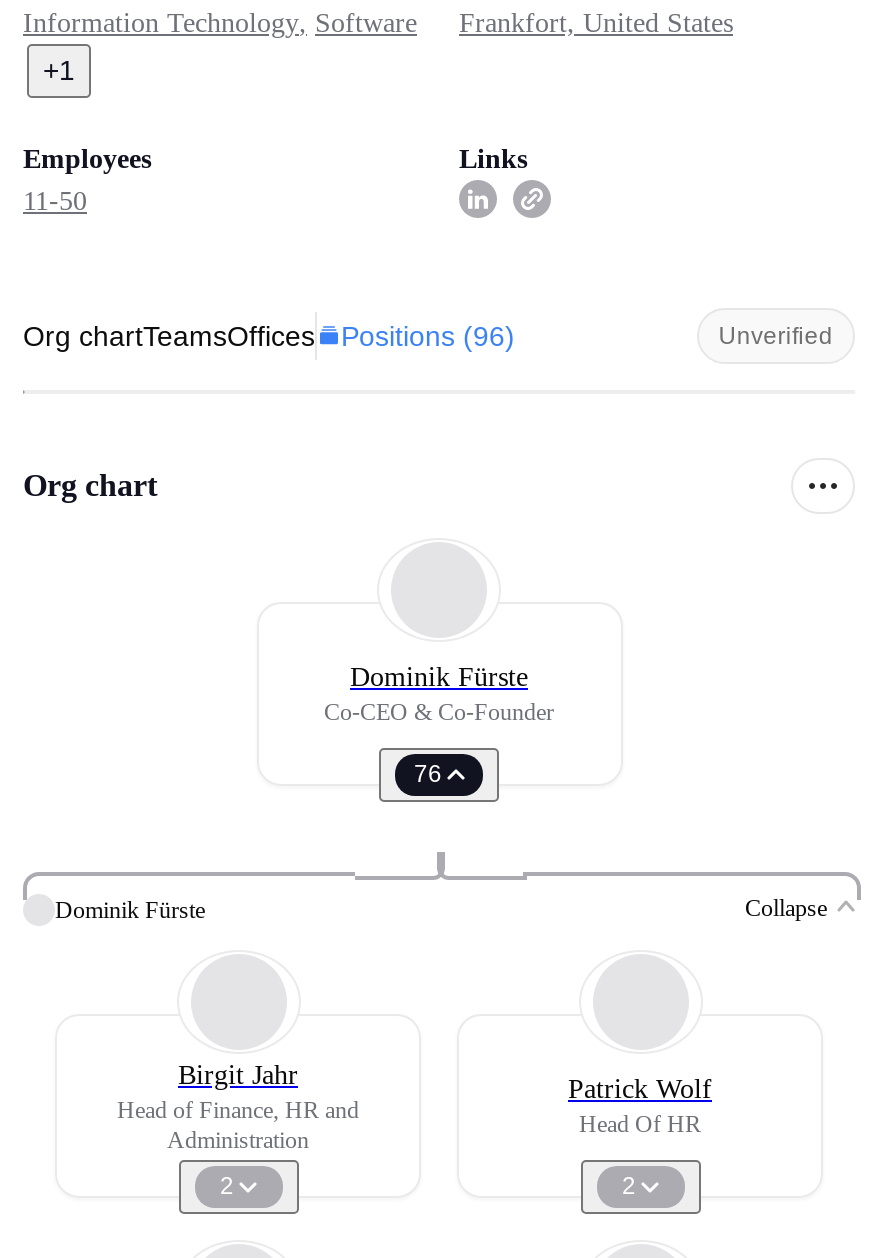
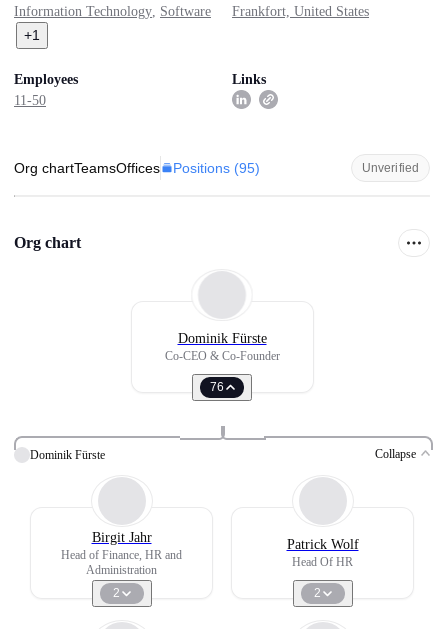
- Org chartTeamsOffices Positions (96)
+ Org chartTeamsOffices Positions (95)
